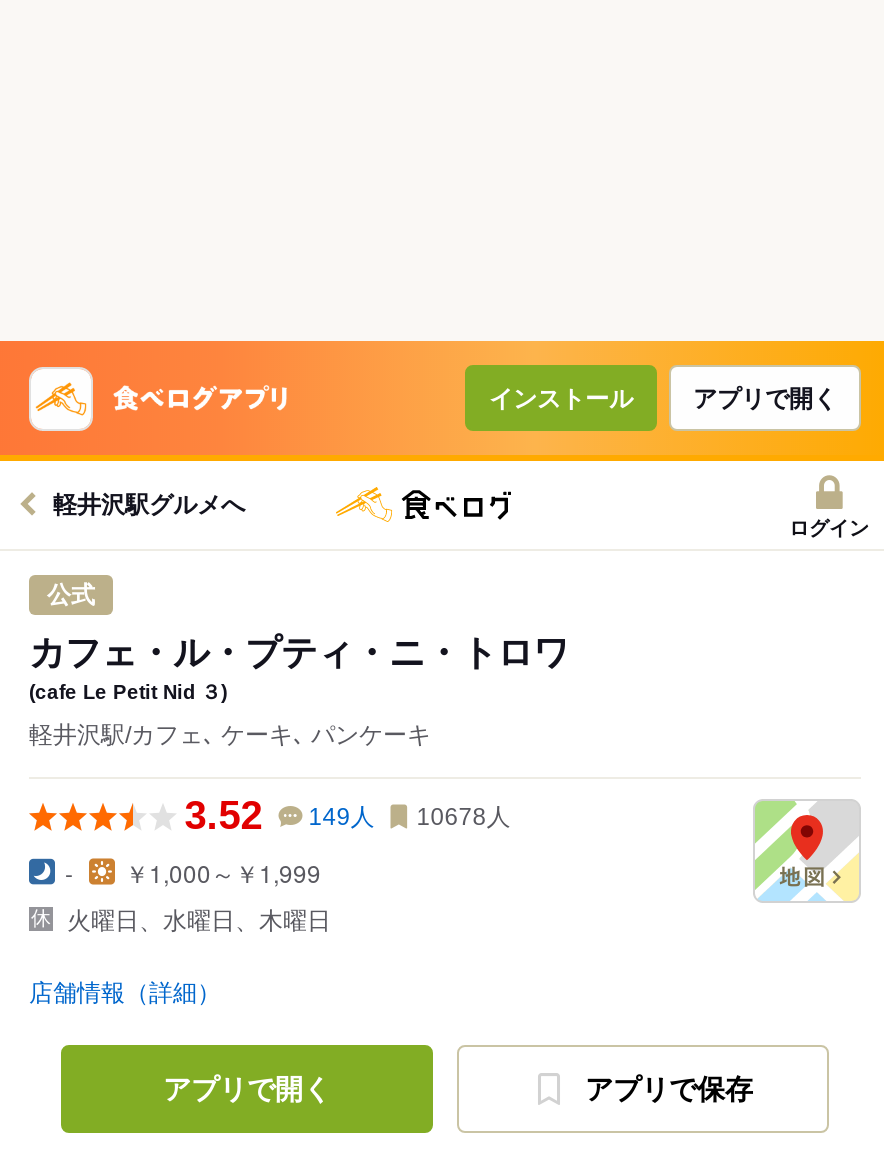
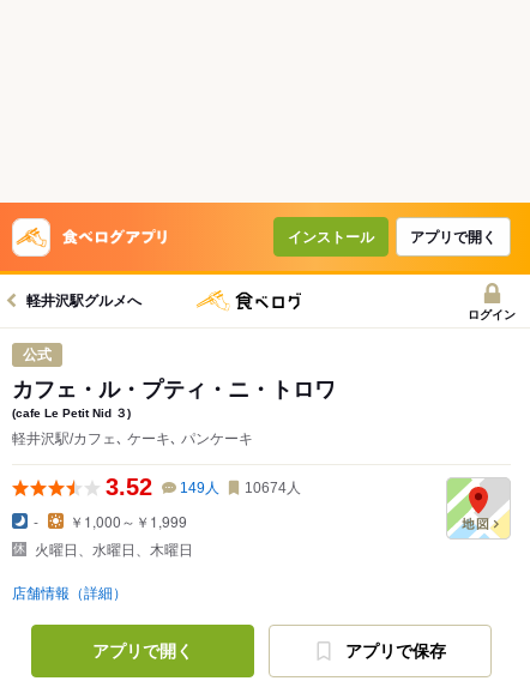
- 3.52 149人 10678人
+ 3.52 149人 10674人
